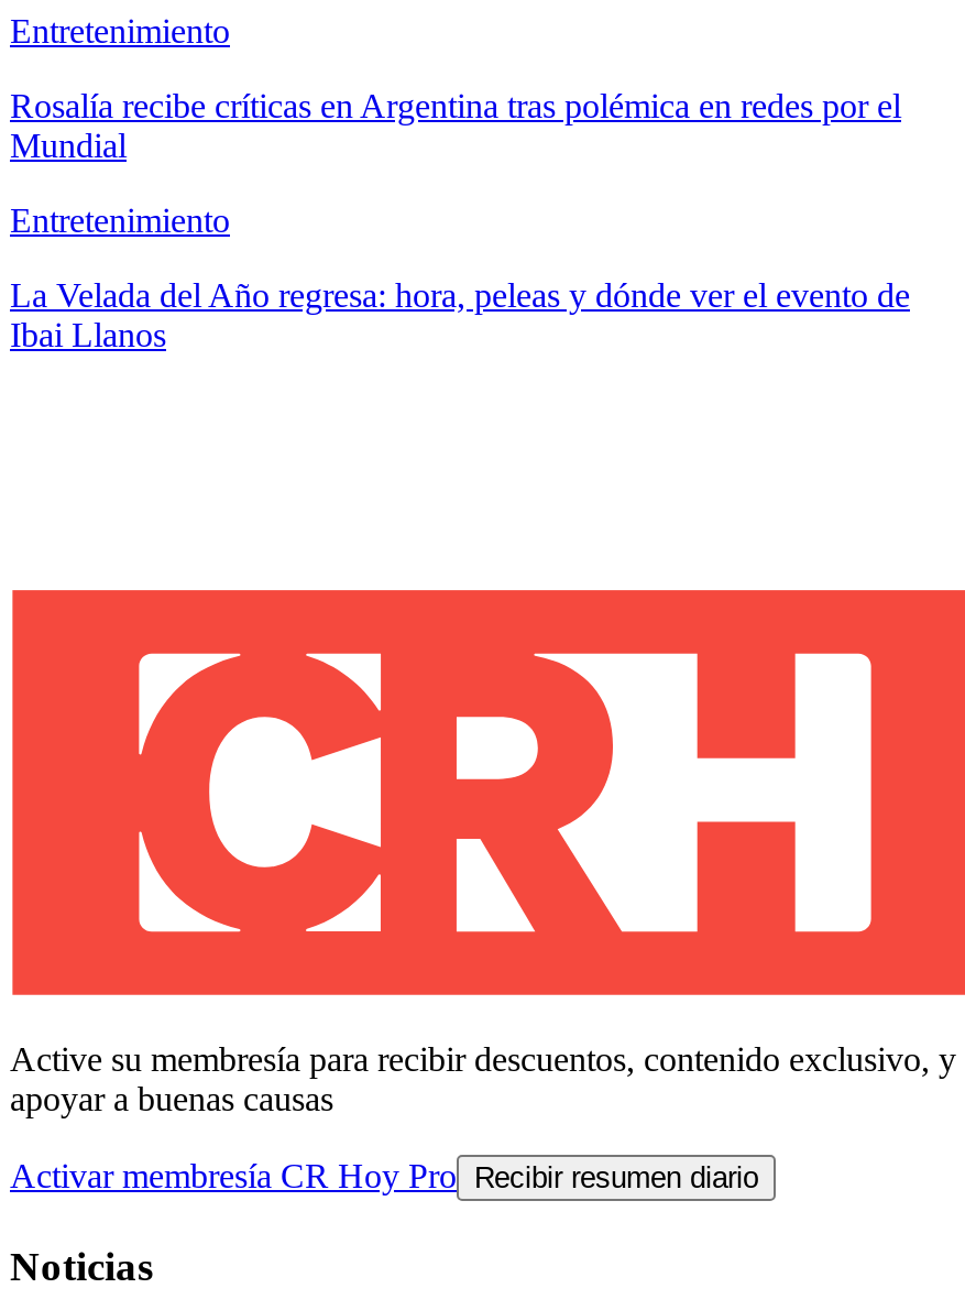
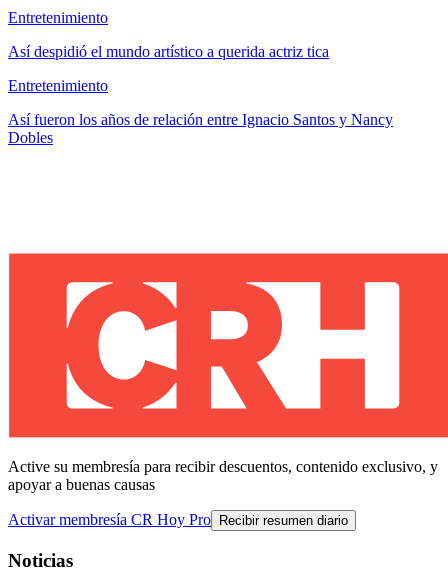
- Rosalía recibe críticas en Argentina tras polémica en redes por el
- Mundial
+ Así despidió el mundo artístico a querida actriz tica

- La Velada del Año regresa: hora, peleas y dónde ver el evento de
- Ibai Llanos
+ Así fueron los años de relación entre Ignacio Santos y Nancy
+ Dobles
